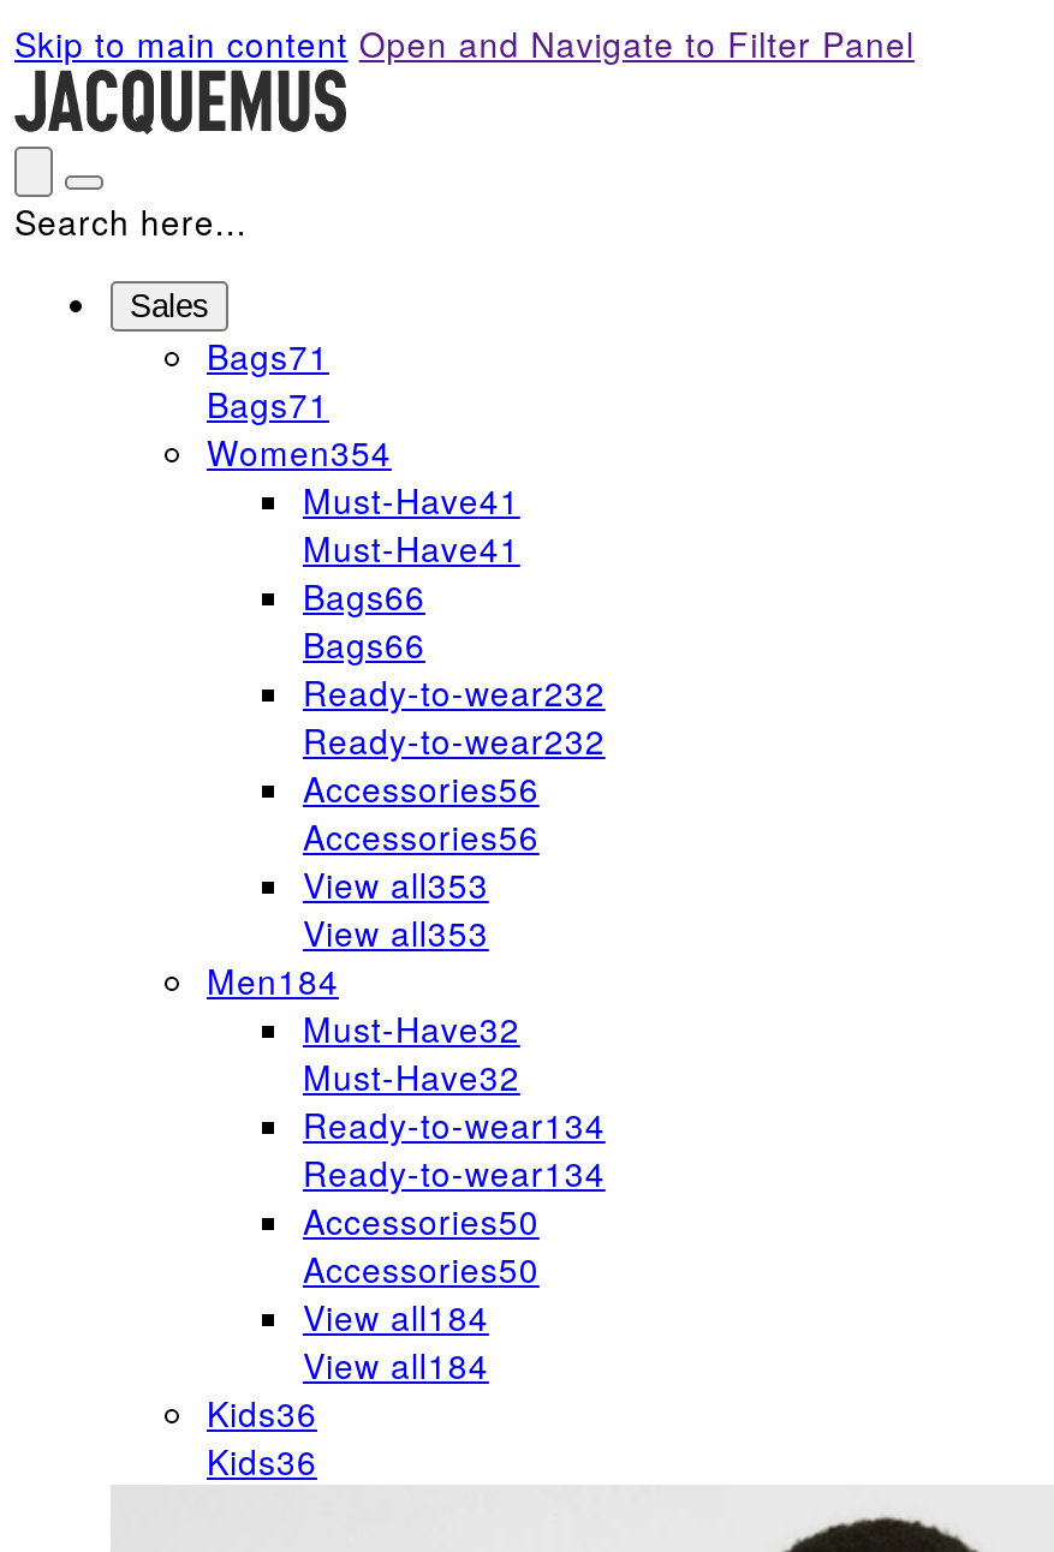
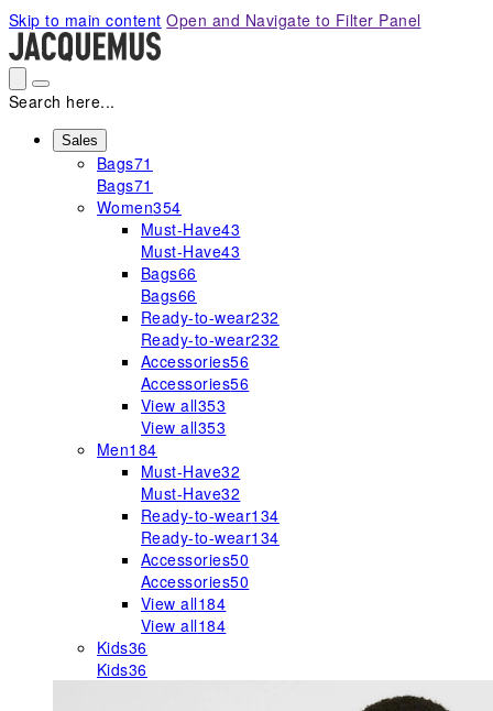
- Must-Have41
+ Must-Have43

- Must-Have41
+ Must-Have43
